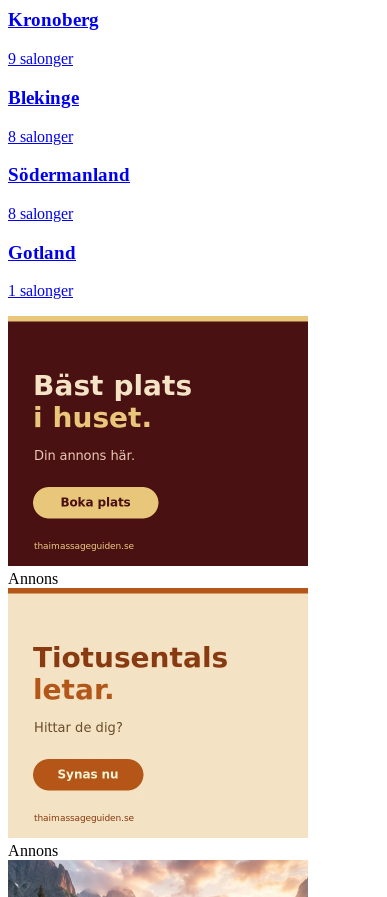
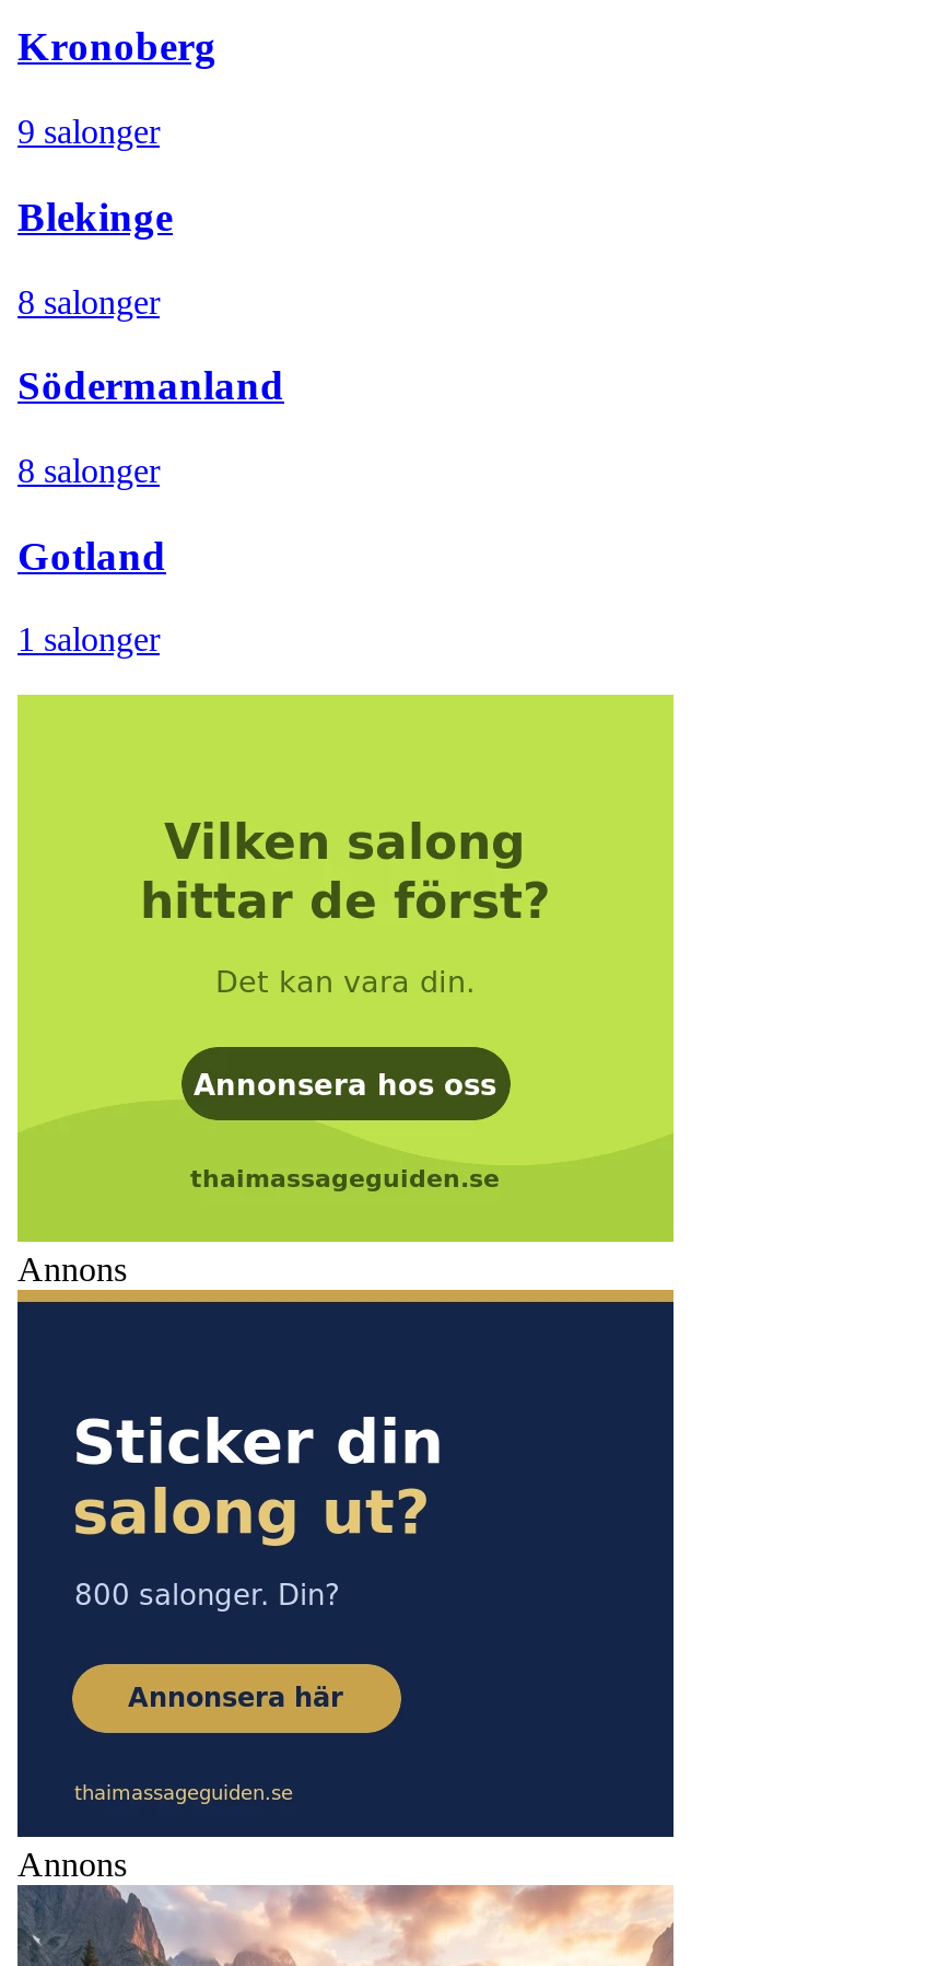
- [image]
+ [image]

- [image]
+ [image]
